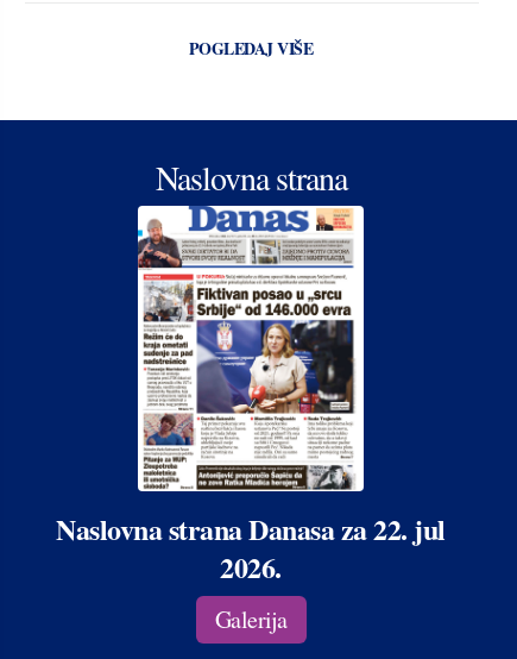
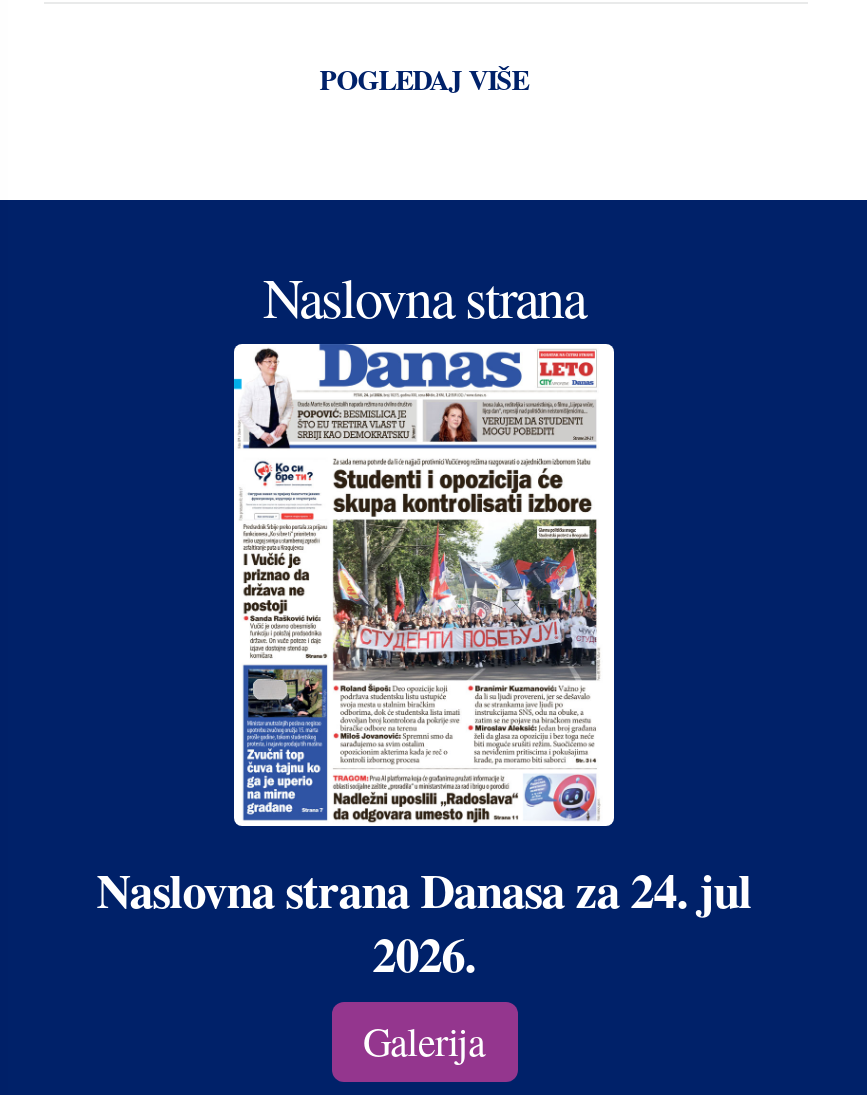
- [image]
- Naslovna strana Danasa za 22. jul
+ [image]
+ Naslovna strana Danasa za 24. jul
